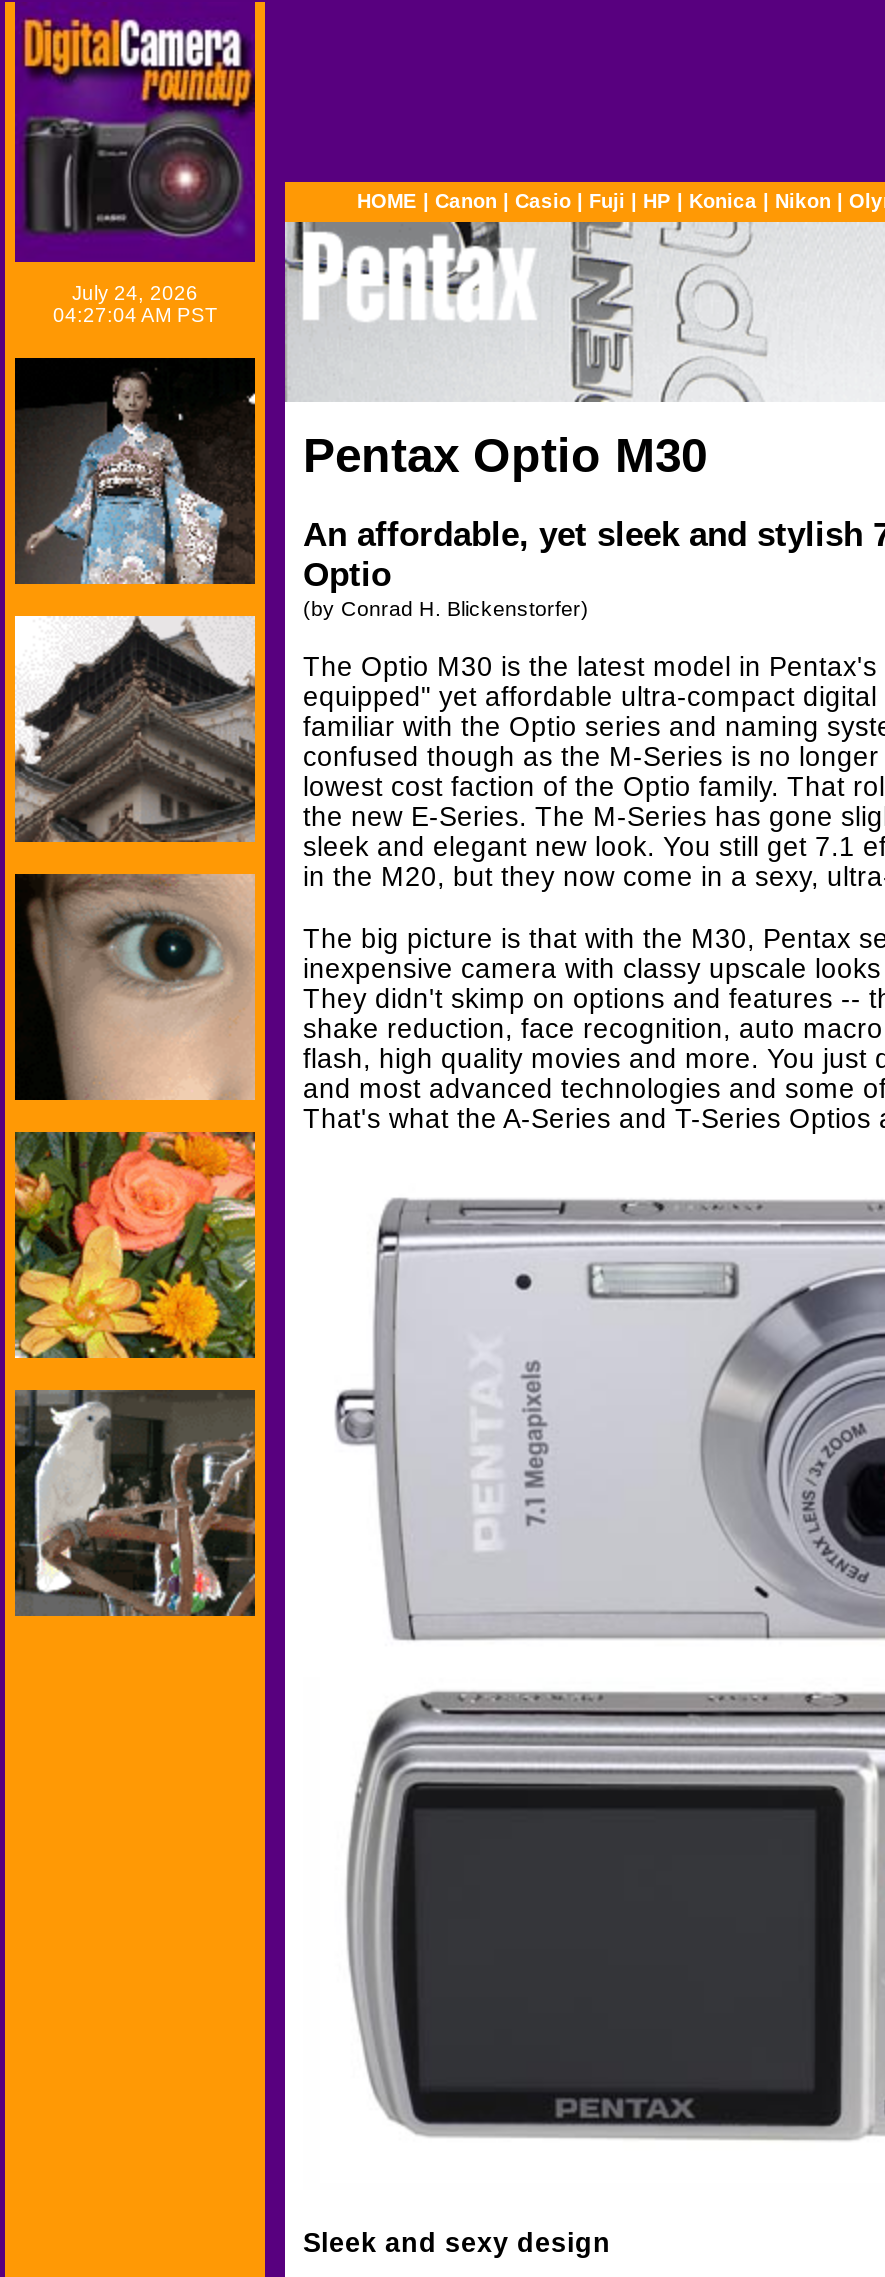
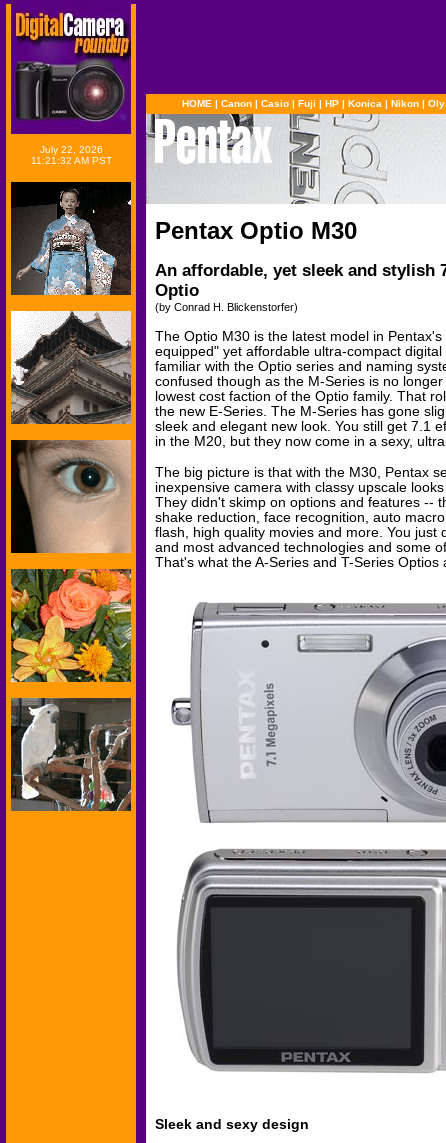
- July 24, 2026
+ July 22, 2026

- 04:27:04 AM PST
+ 11:21:32 AM PST
